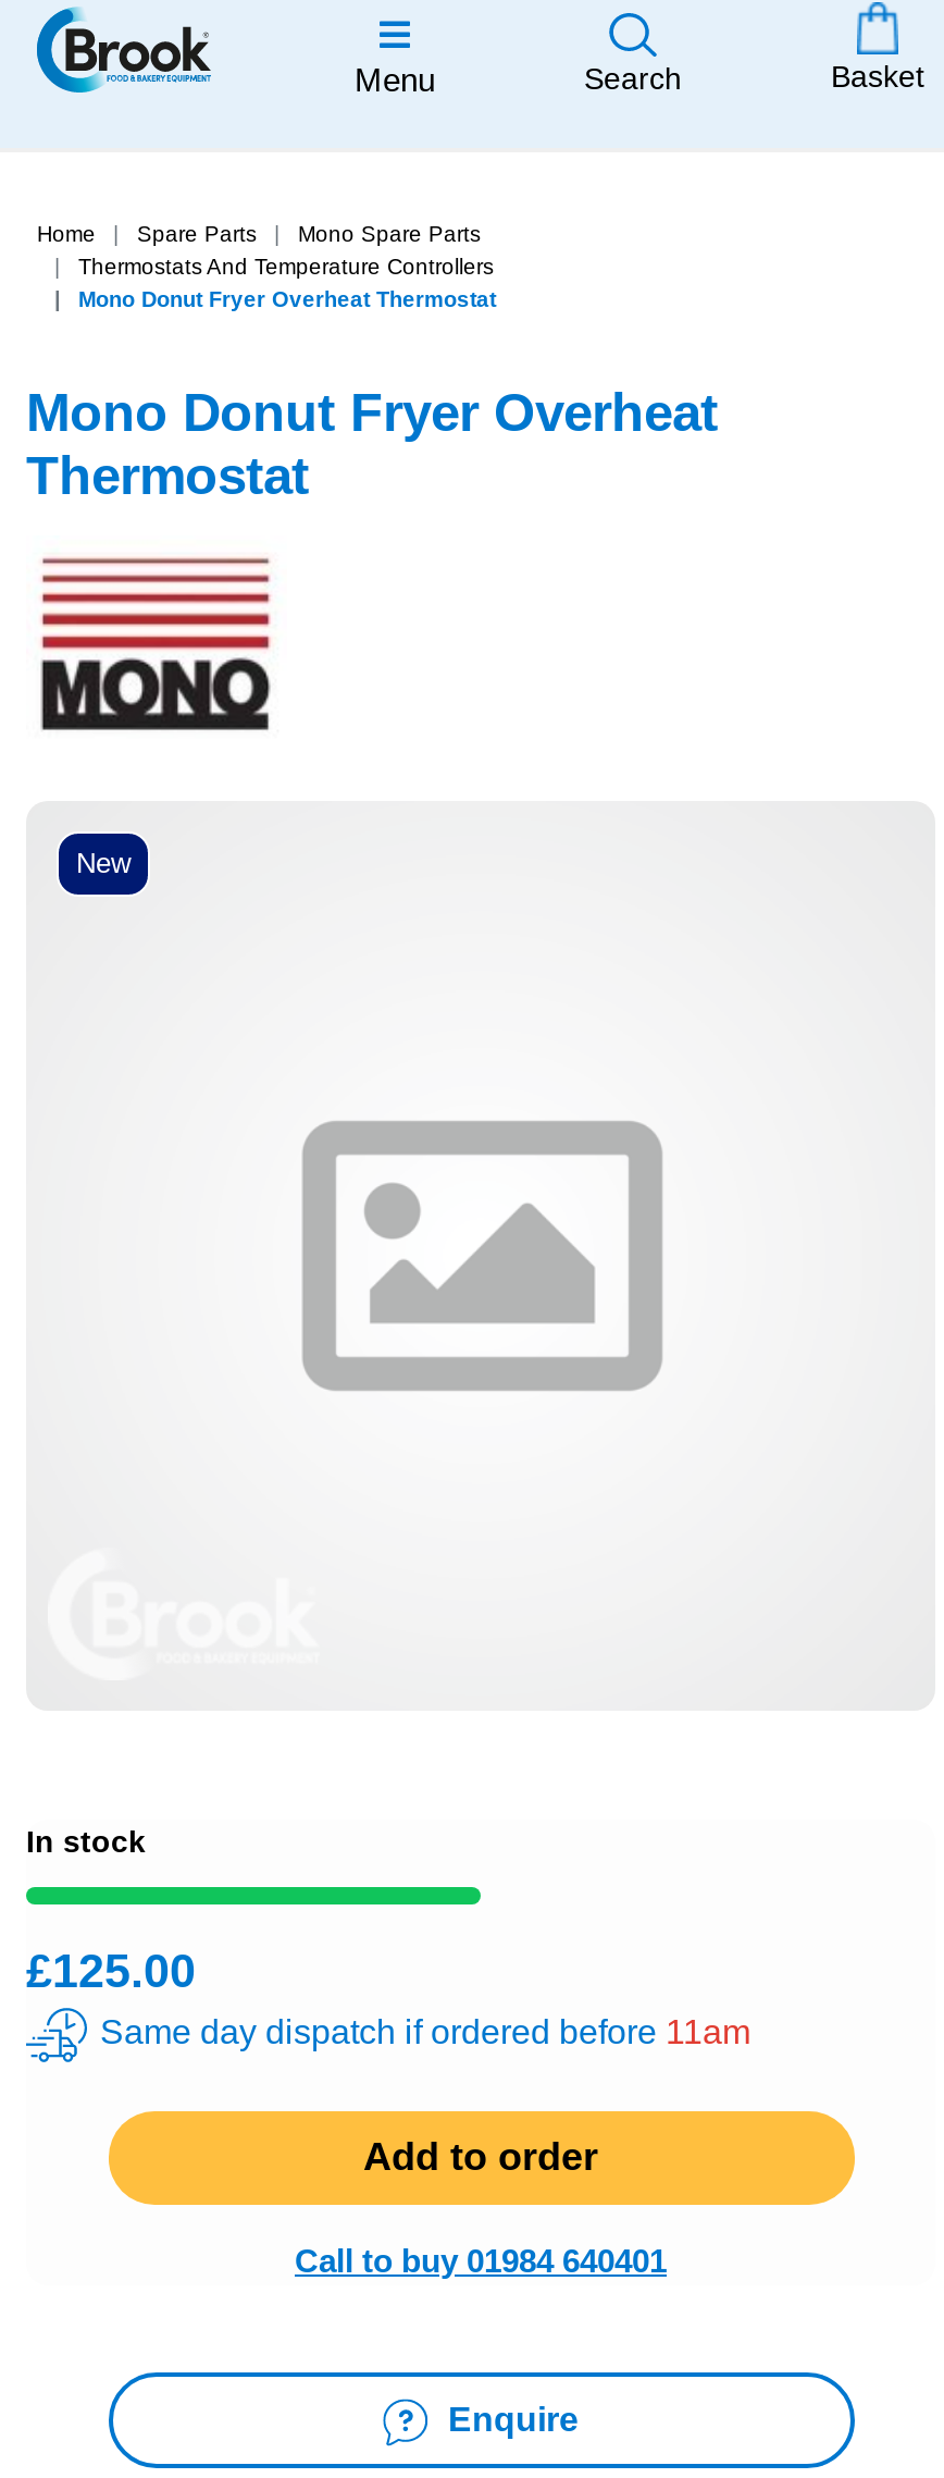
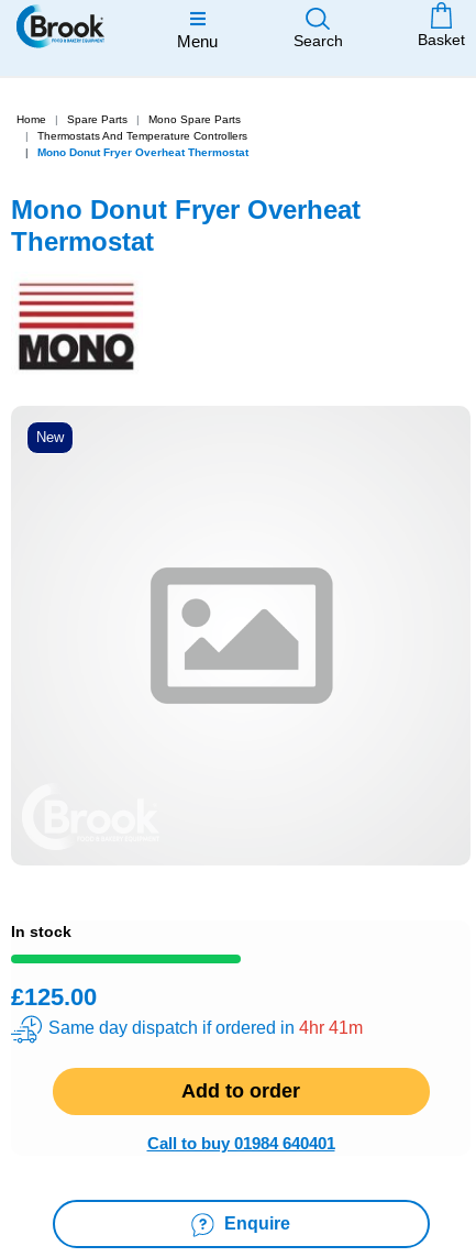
- Same day dispatch if ordered before 11am
+ Same day dispatch if ordered in 4hr 41m
